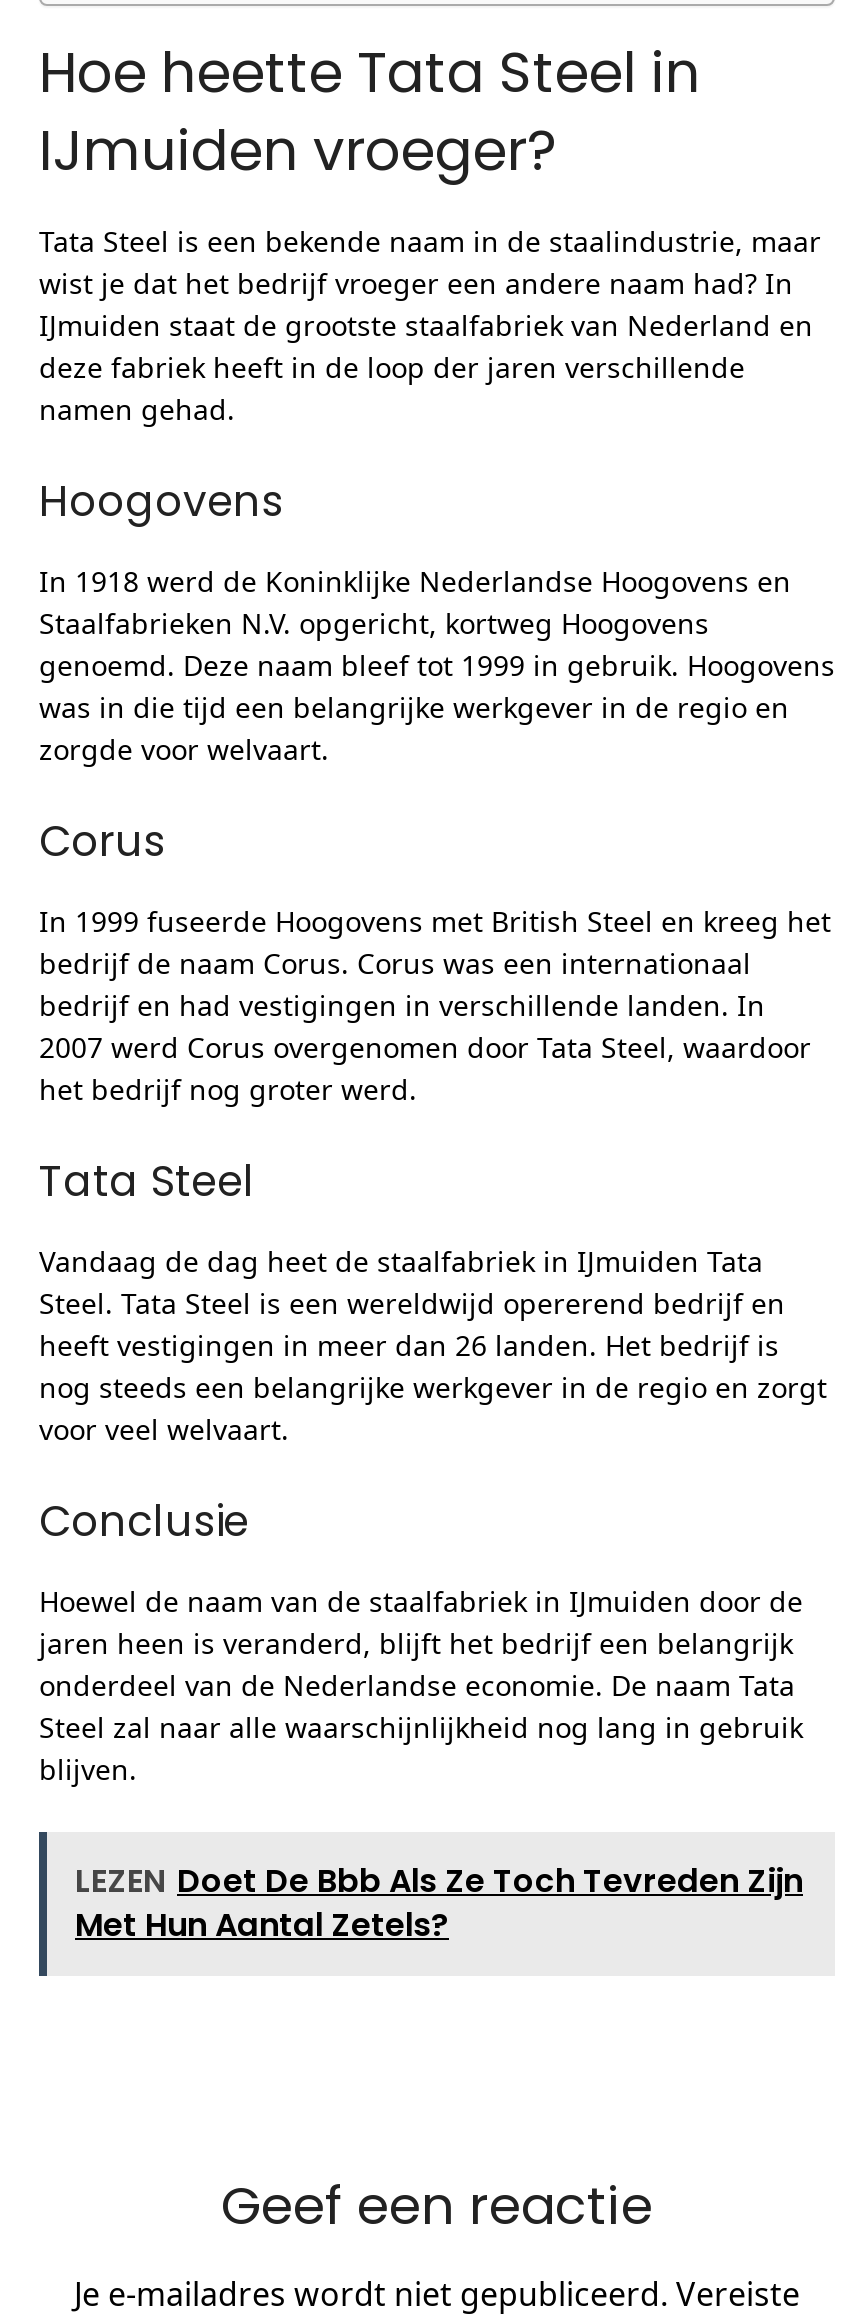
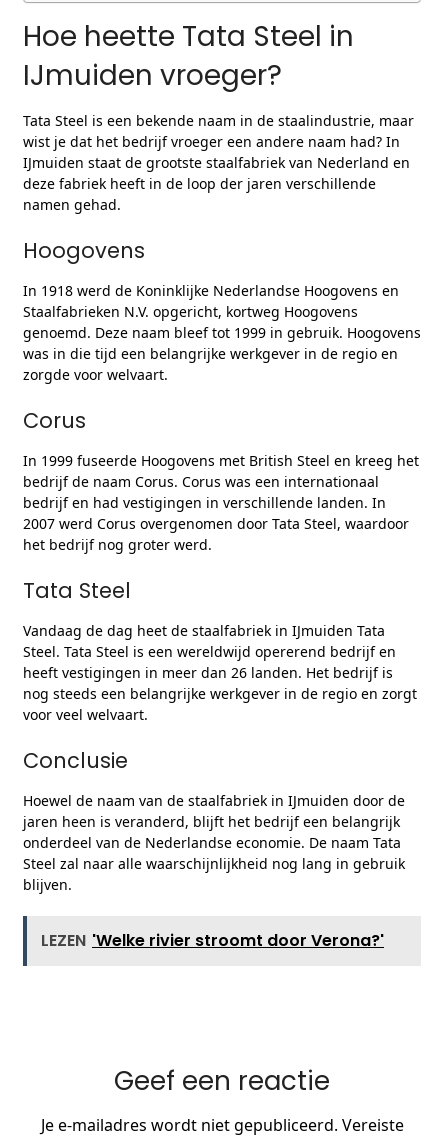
- LEZEN Doet De Bbb Als Ze Toch Tevreden Zijn
- Met Hun Aantal Zetels?
+ LEZEN 'Welke rivier stroomt door Verona?'
